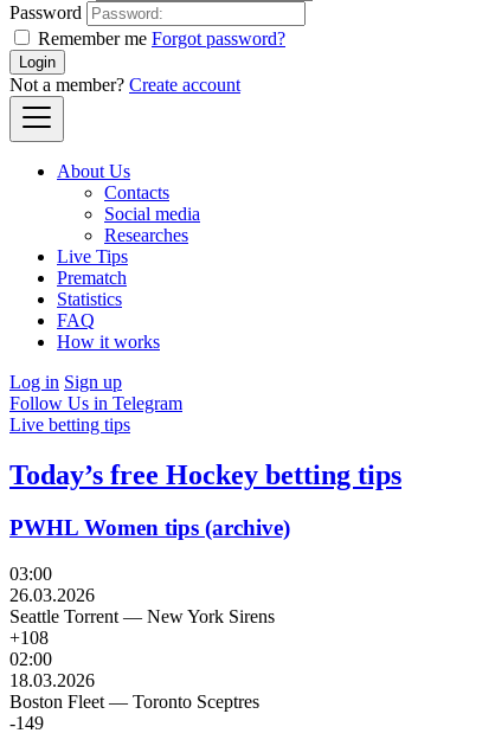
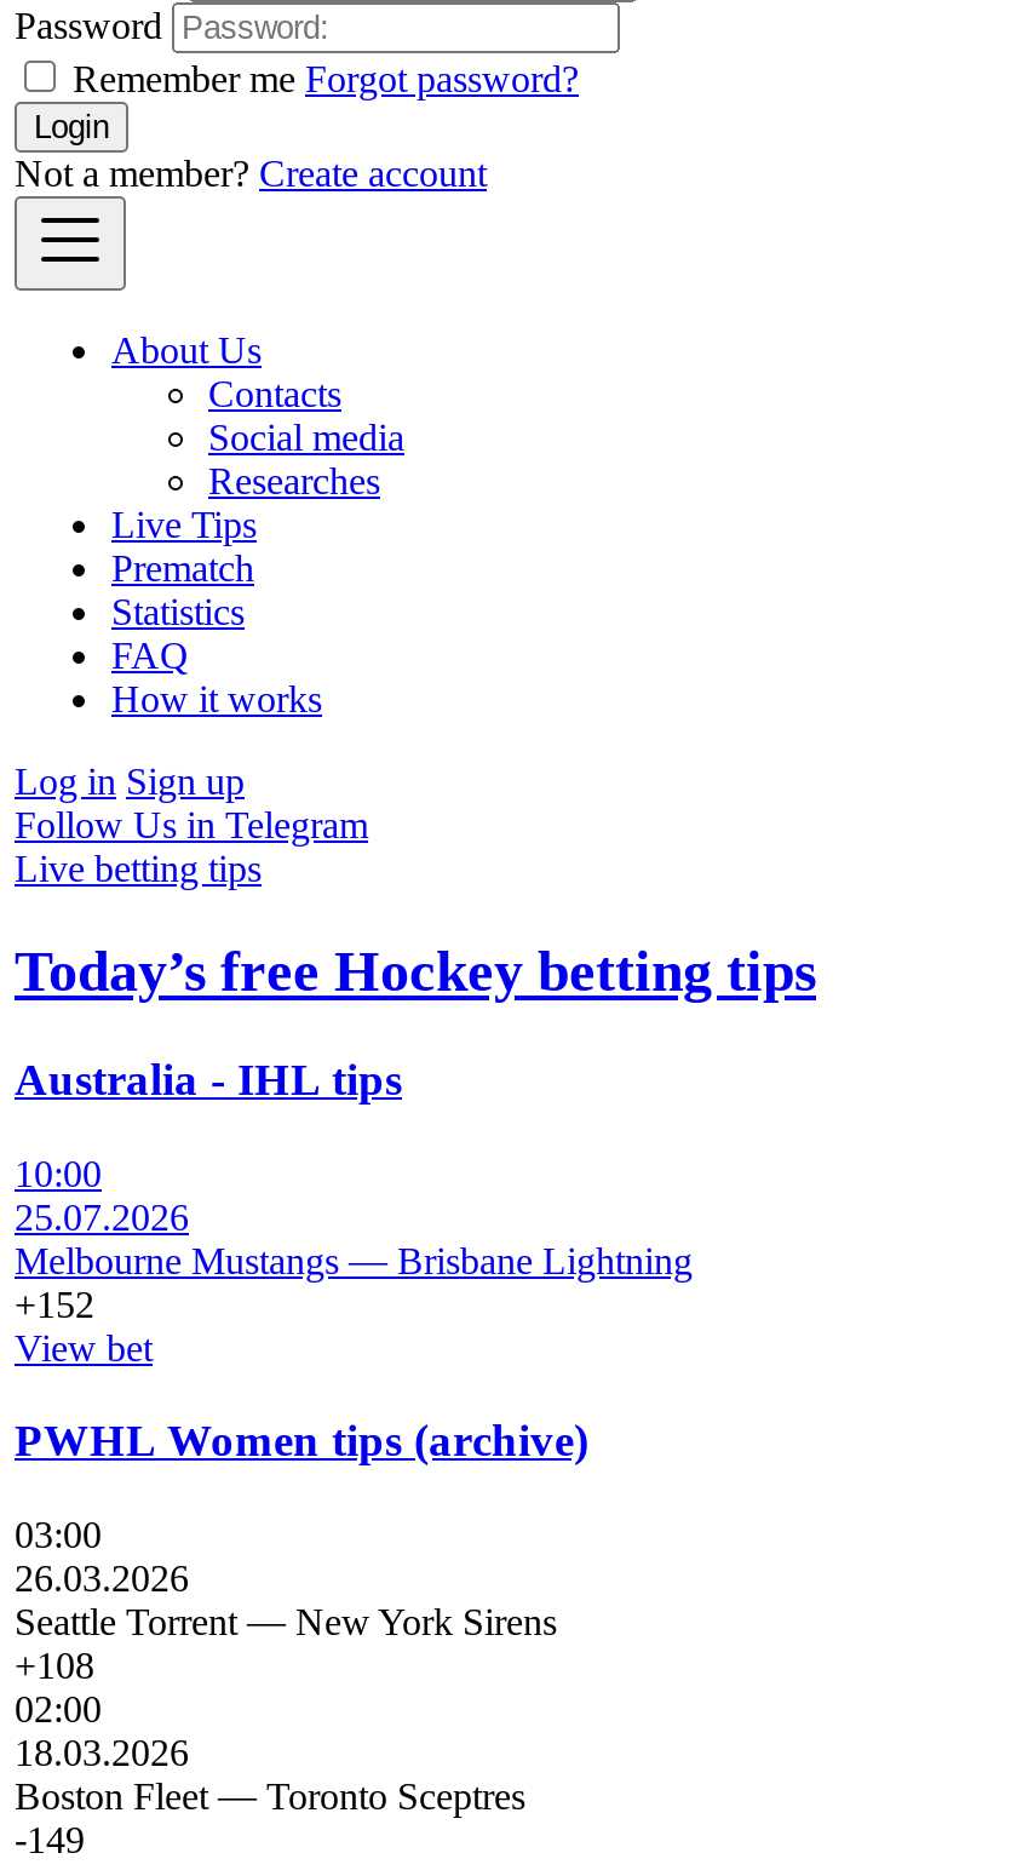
+ Australia - IHL tips
+ 10:00
+ 25.07.2026
+ Melbourne Mustangs — Brisbane Lightning
+ +152
+ View bet
